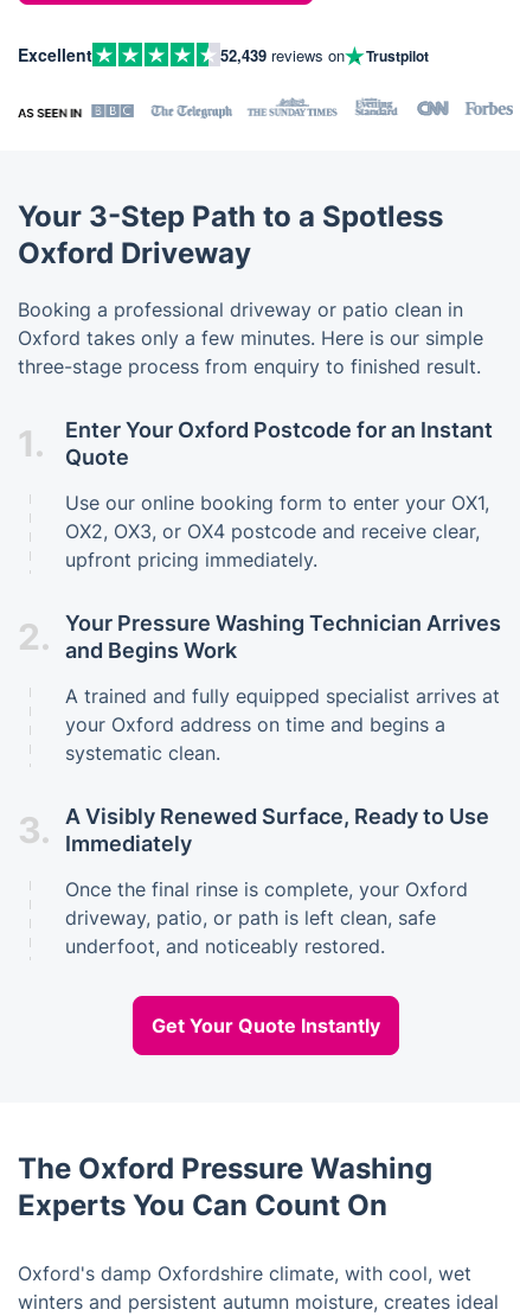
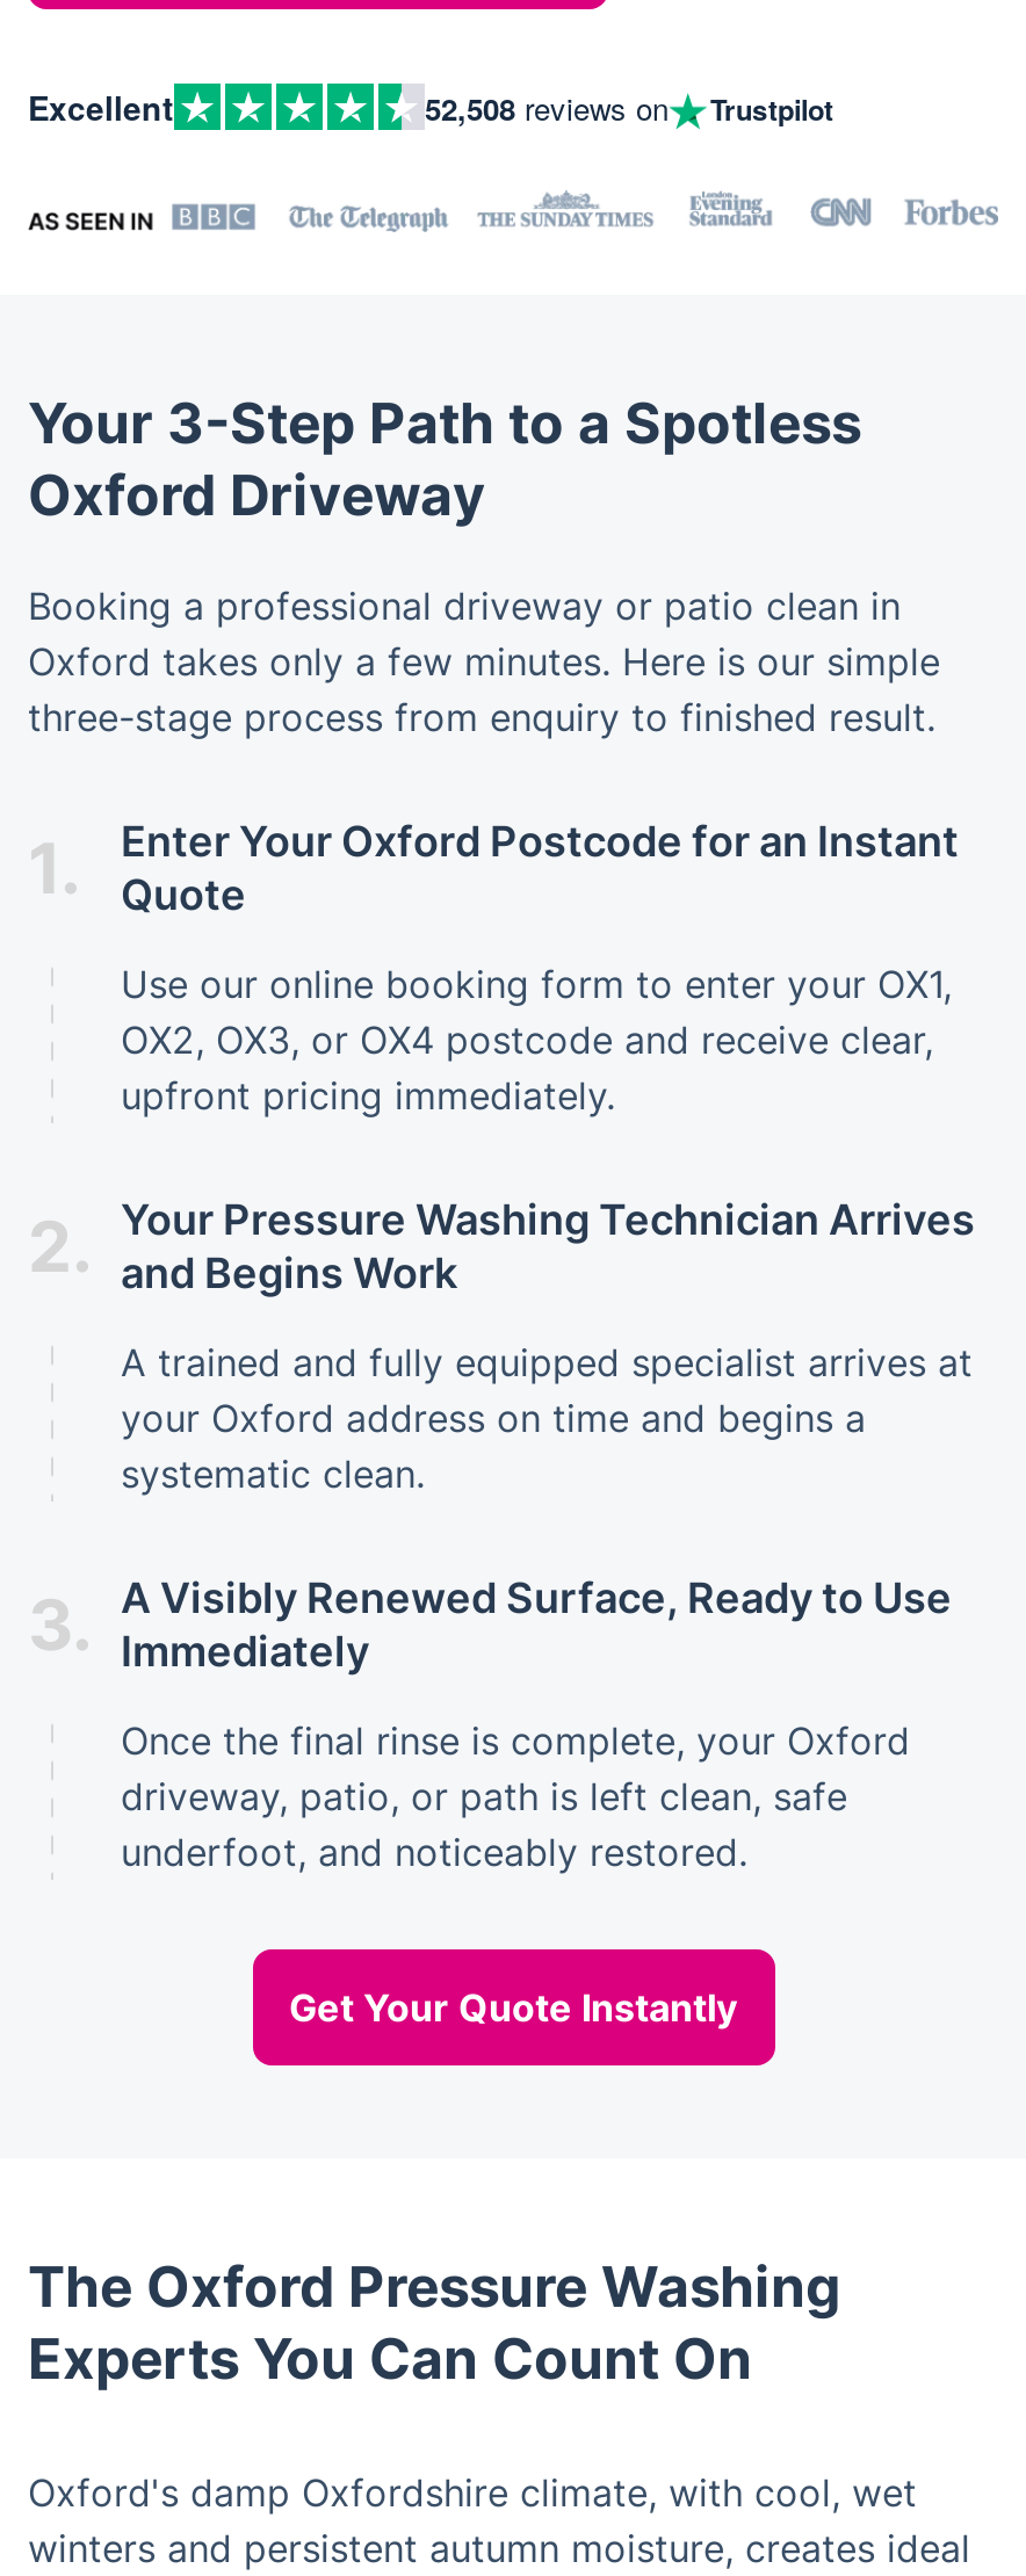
- 52,439 reviews on Trustpilot
+ 52,508 reviews on Trustpilot
